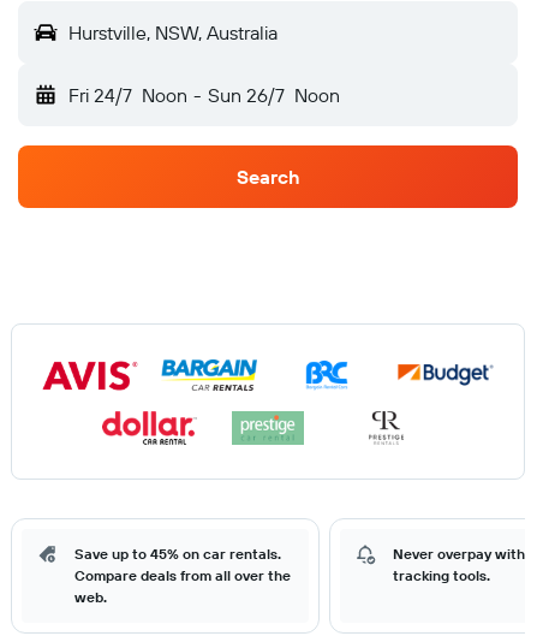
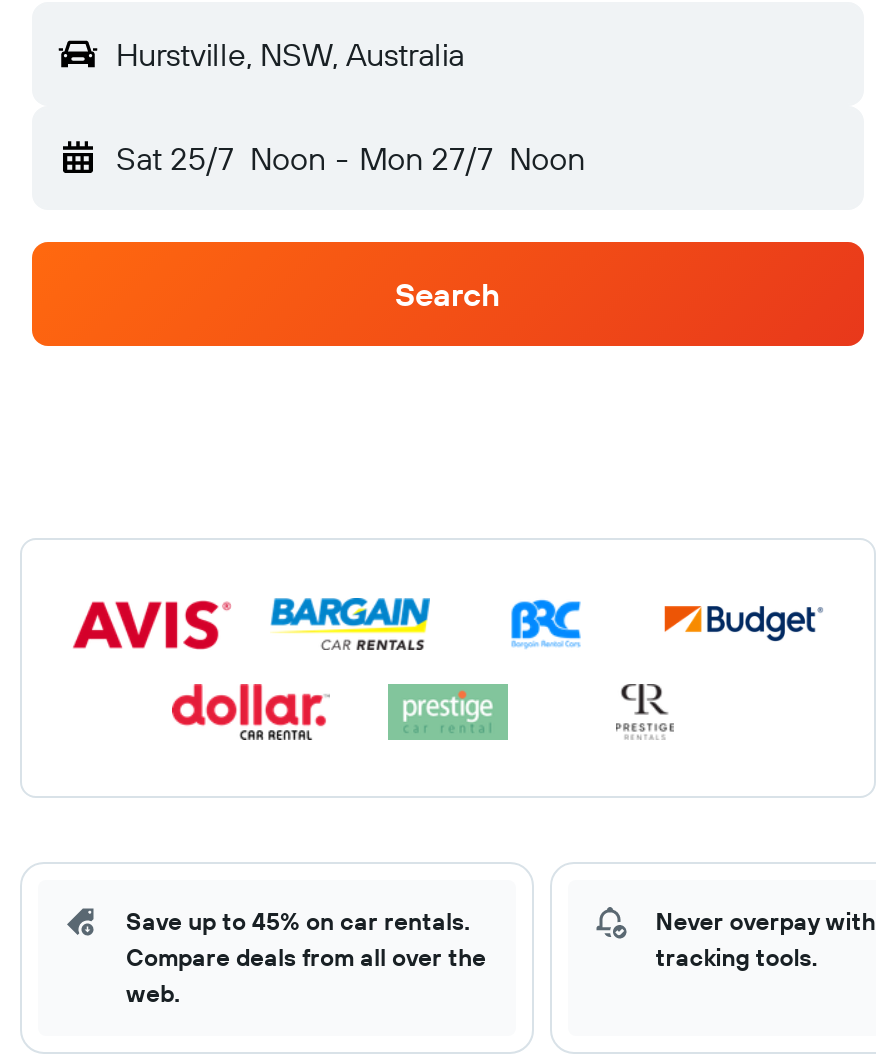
- Fri 24/7 Noon - Sun 26/7 Noon
+ Sat 25/7 Noon - Mon 27/7 Noon
